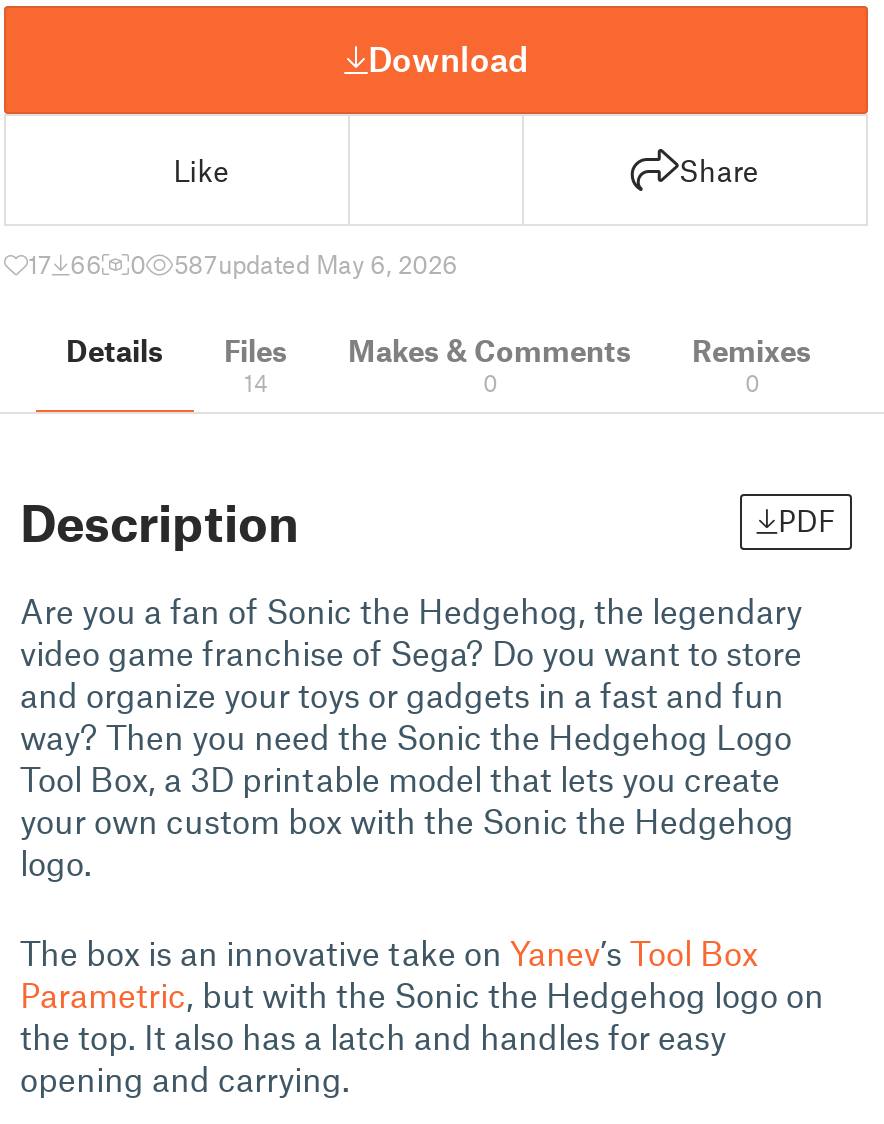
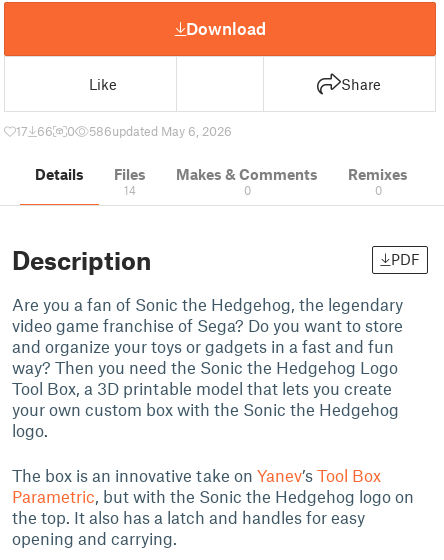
- 587updated May 6, 2026
+ 586updated May 6, 2026
